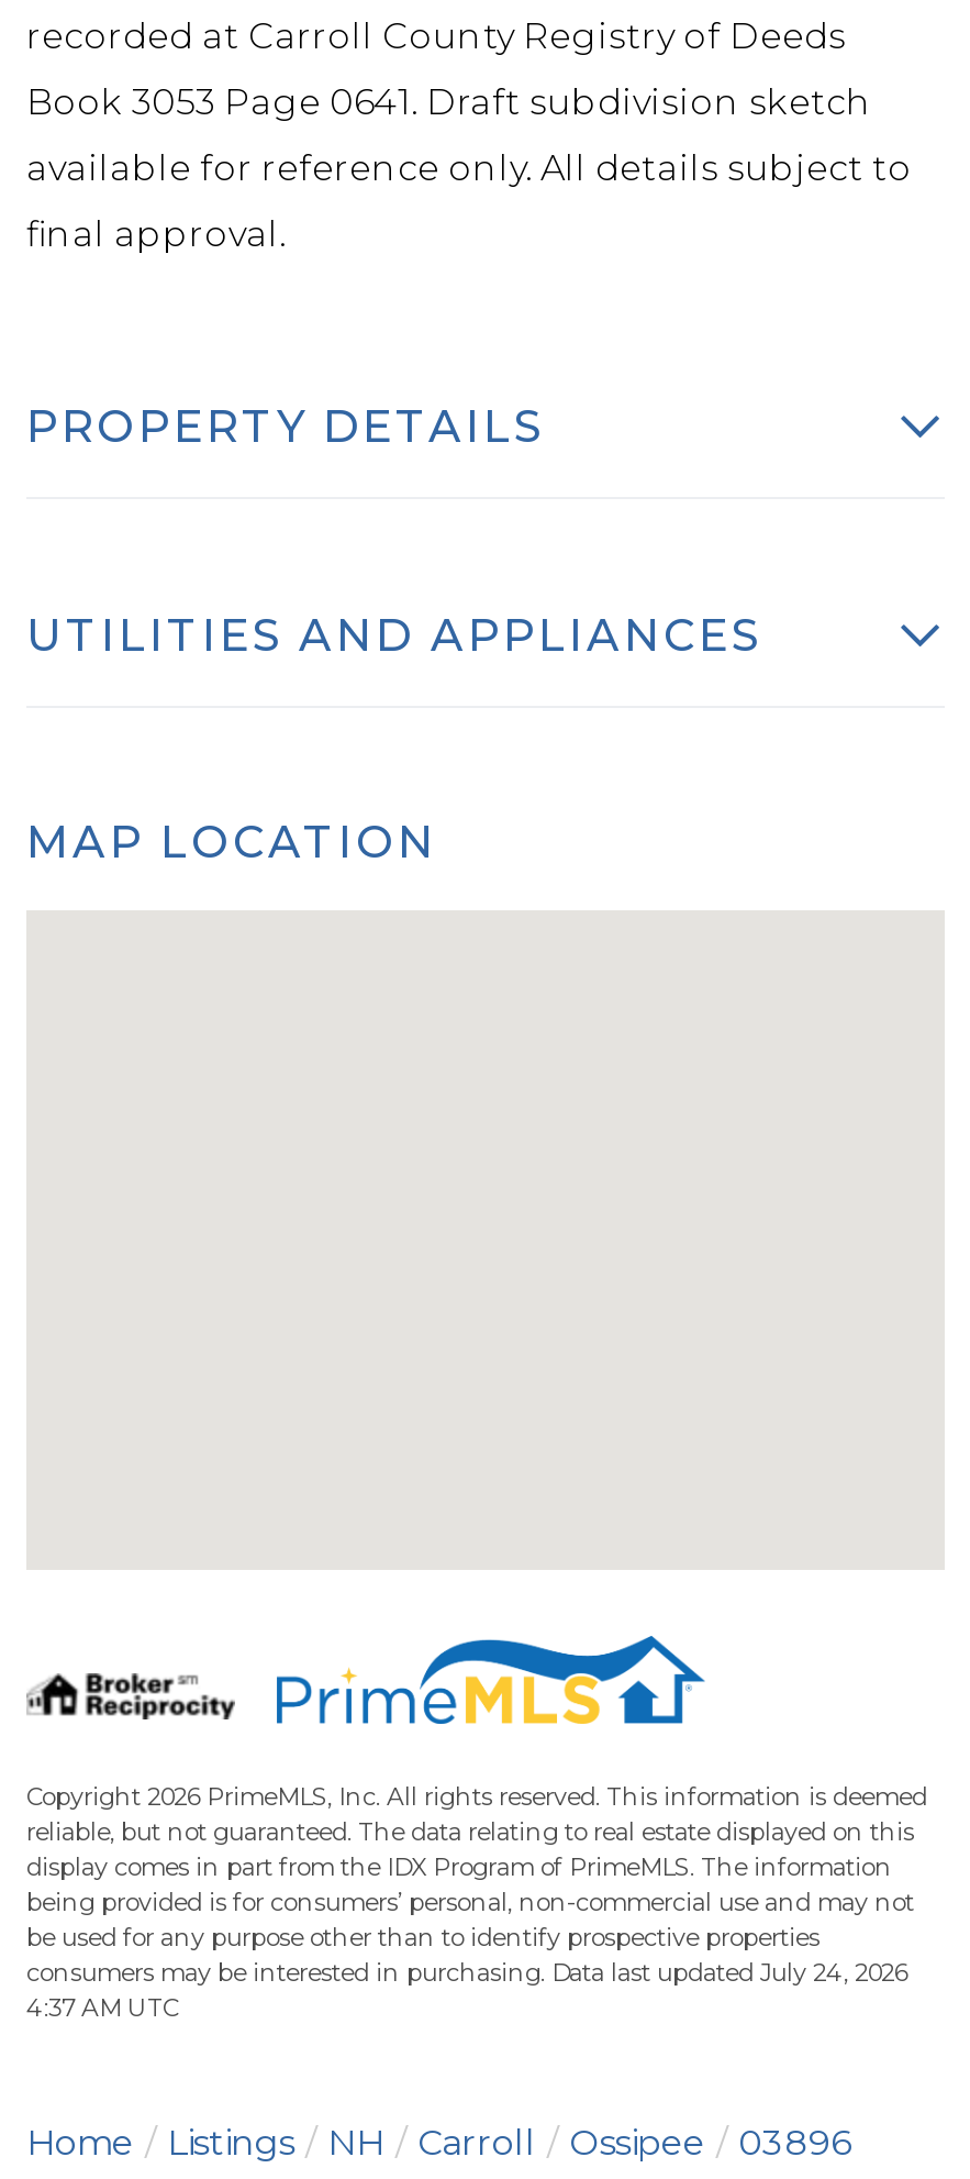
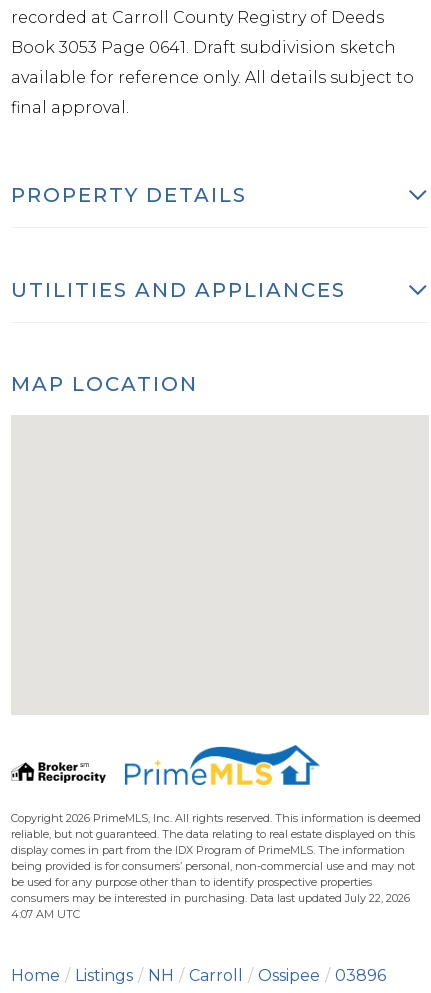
- consumers may be interested in purchasing. Data last updated July 24, 2026
+ consumers may be interested in purchasing. Data last updated July 22, 2026

- 4:37 AM UTC
+ 4:07 AM UTC
